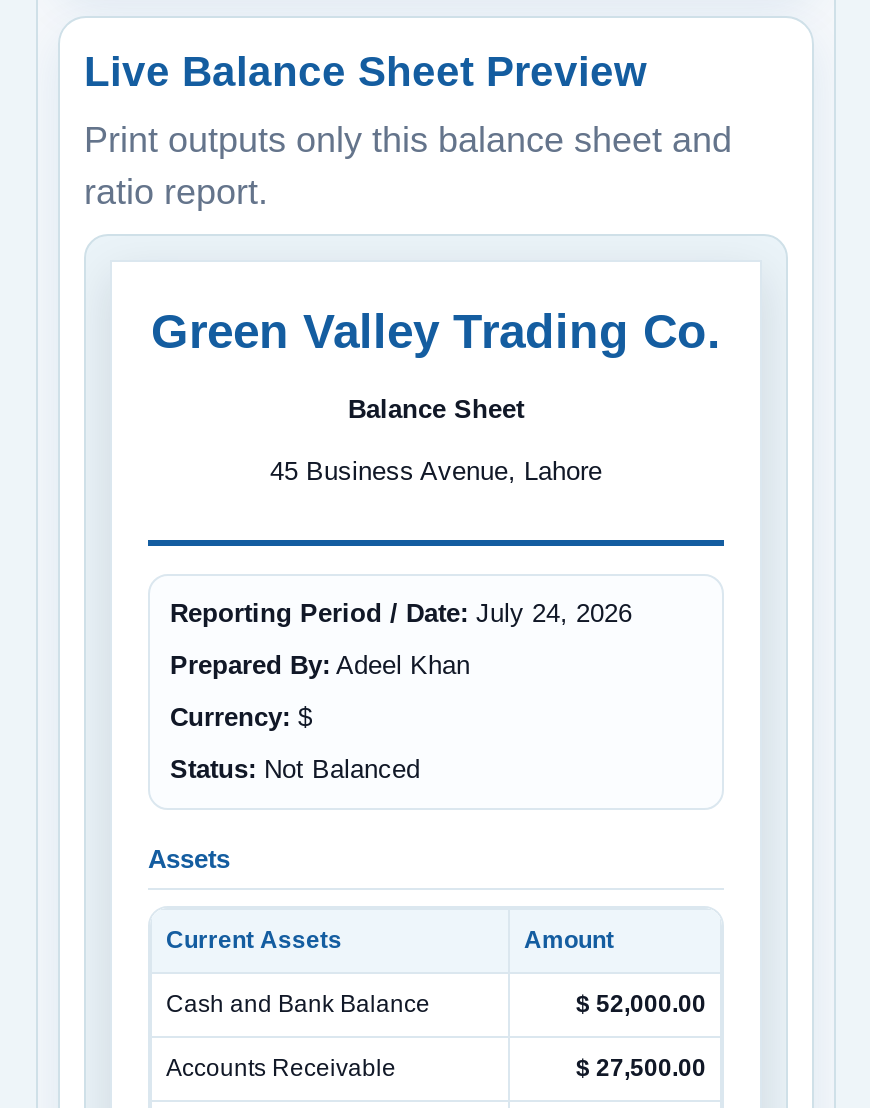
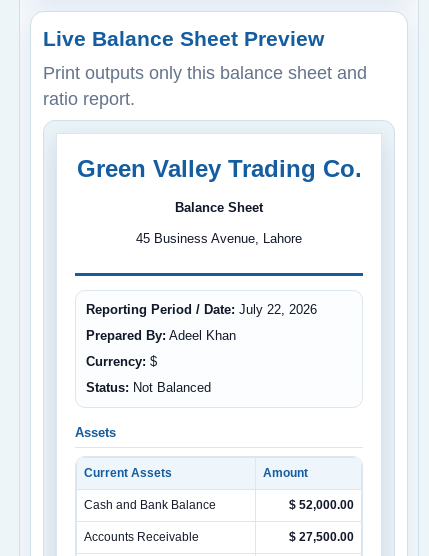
- Reporting Period / Date: July 24, 2026
+ Reporting Period / Date: July 22, 2026
